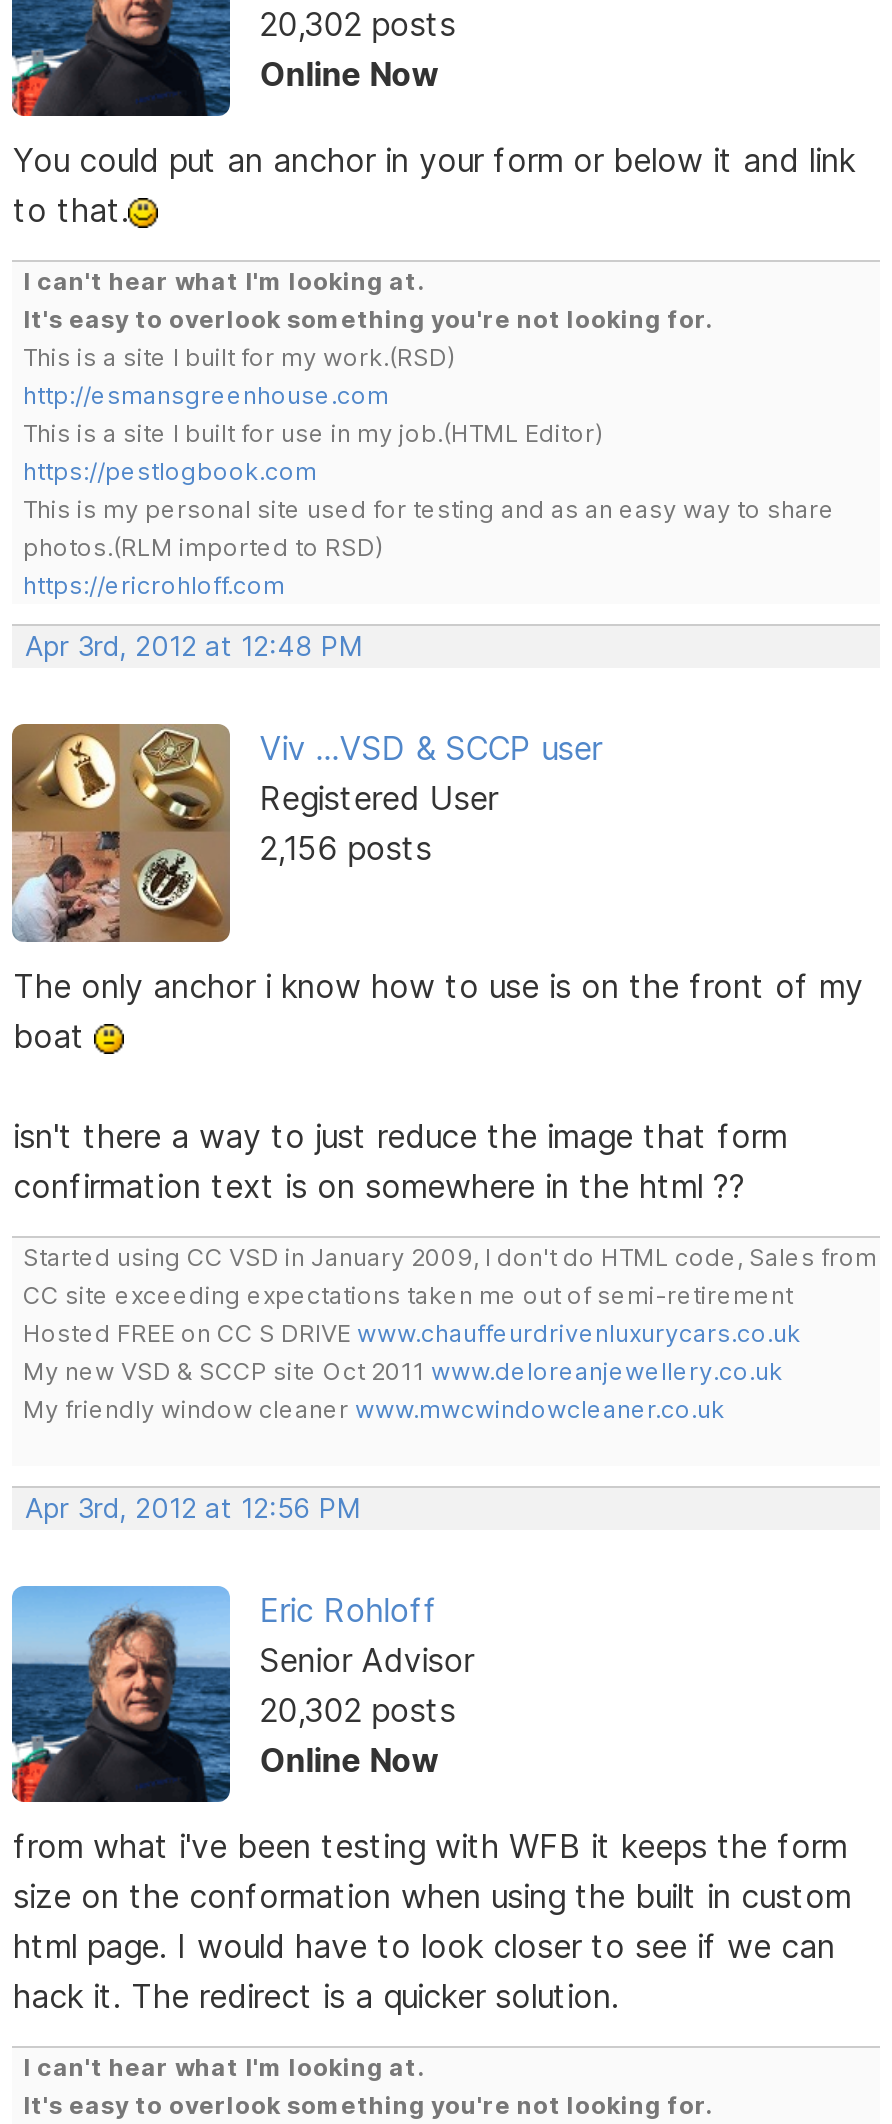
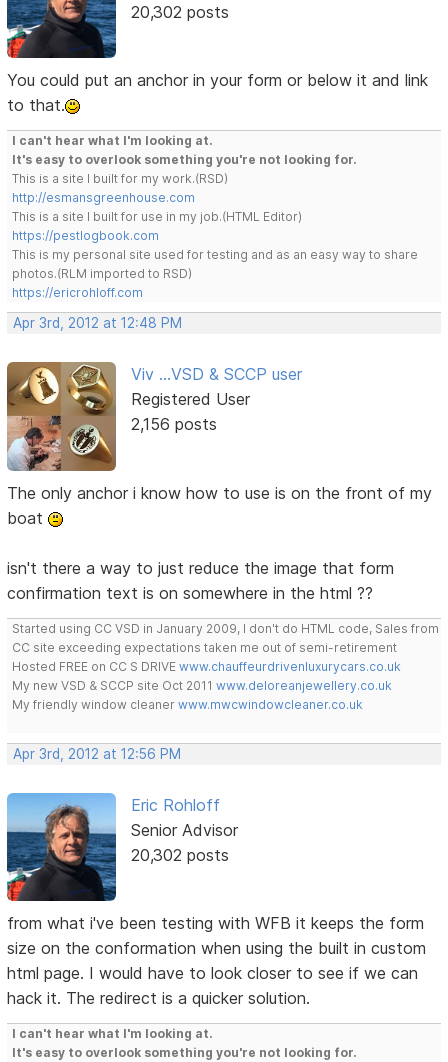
- Online Now

- Online Now
